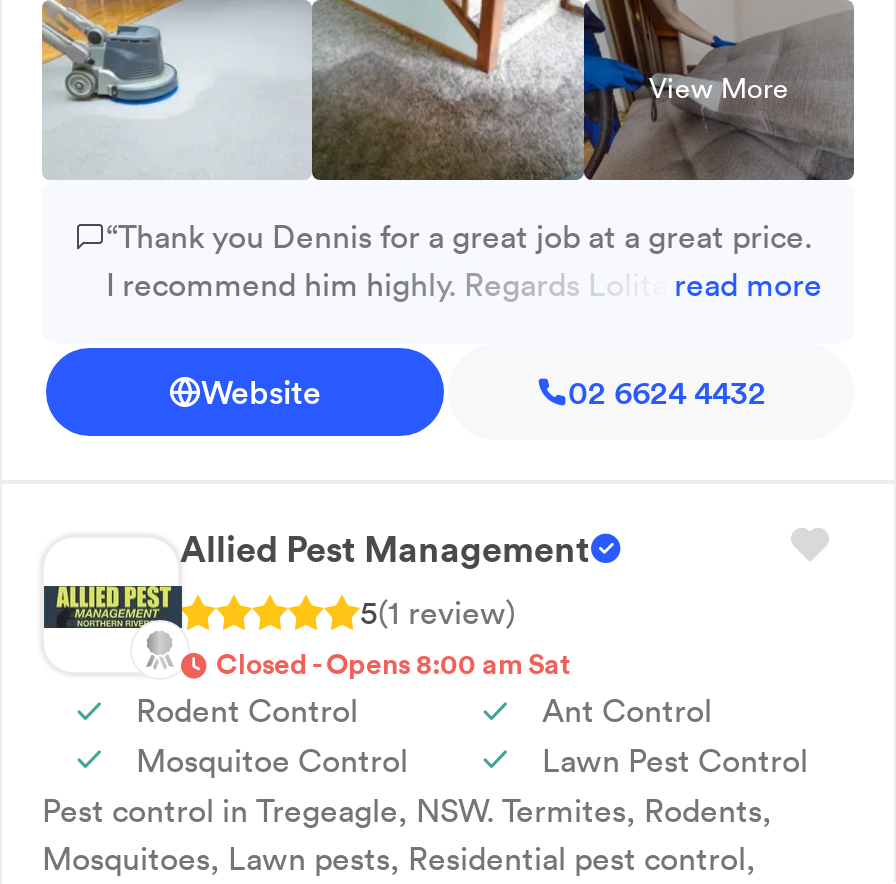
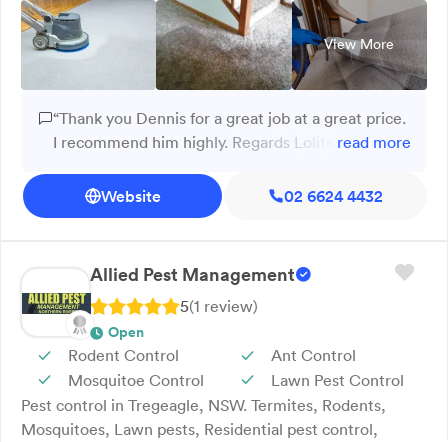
- Closed - Opens 8:00 am Sat
+ Open
